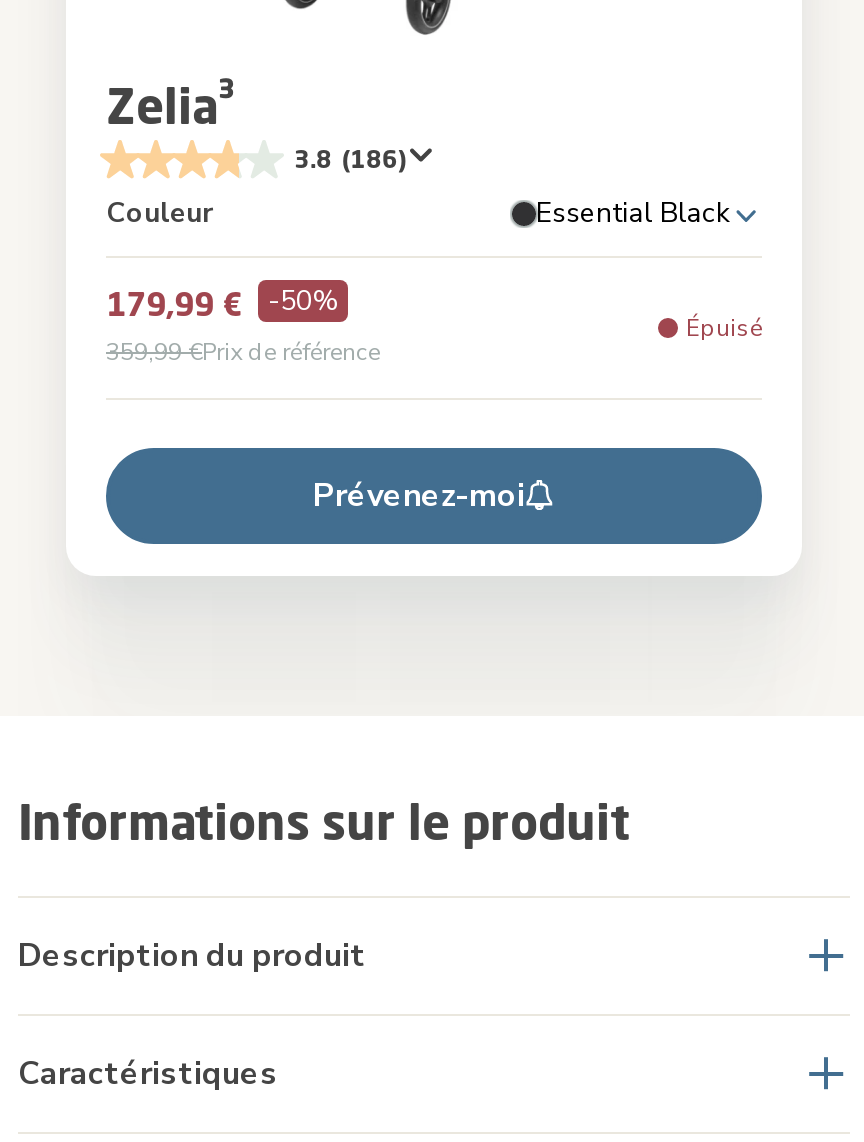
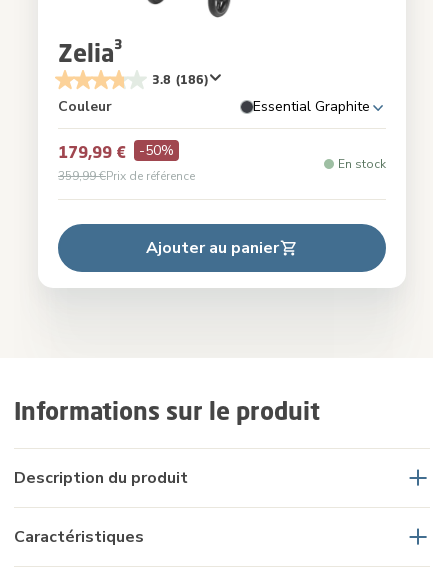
- Essential Black
+ Essential Graphite

- Épuisé
+ En stock

- Prévenez-moi
+ Ajouter au panier
